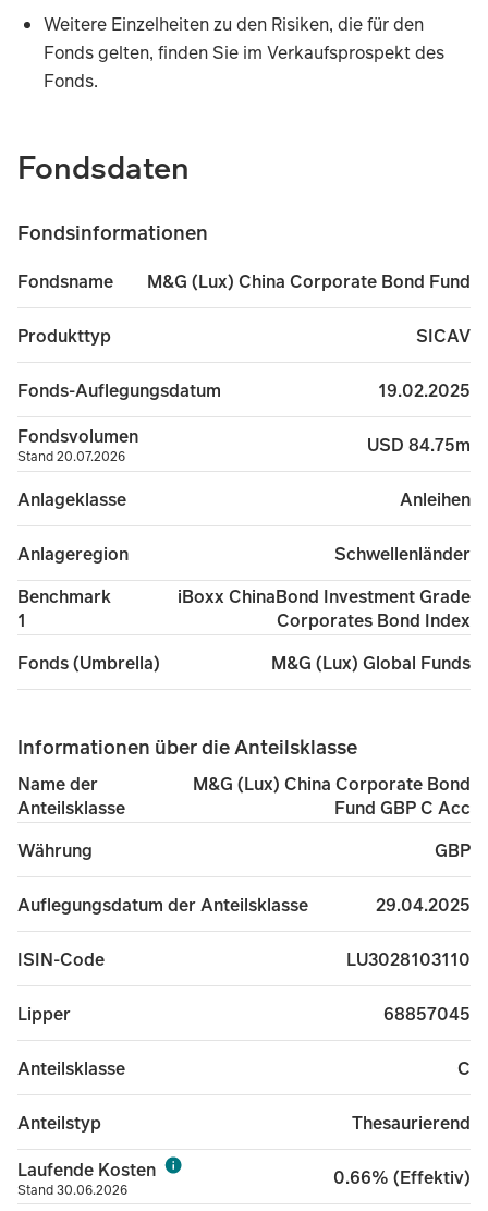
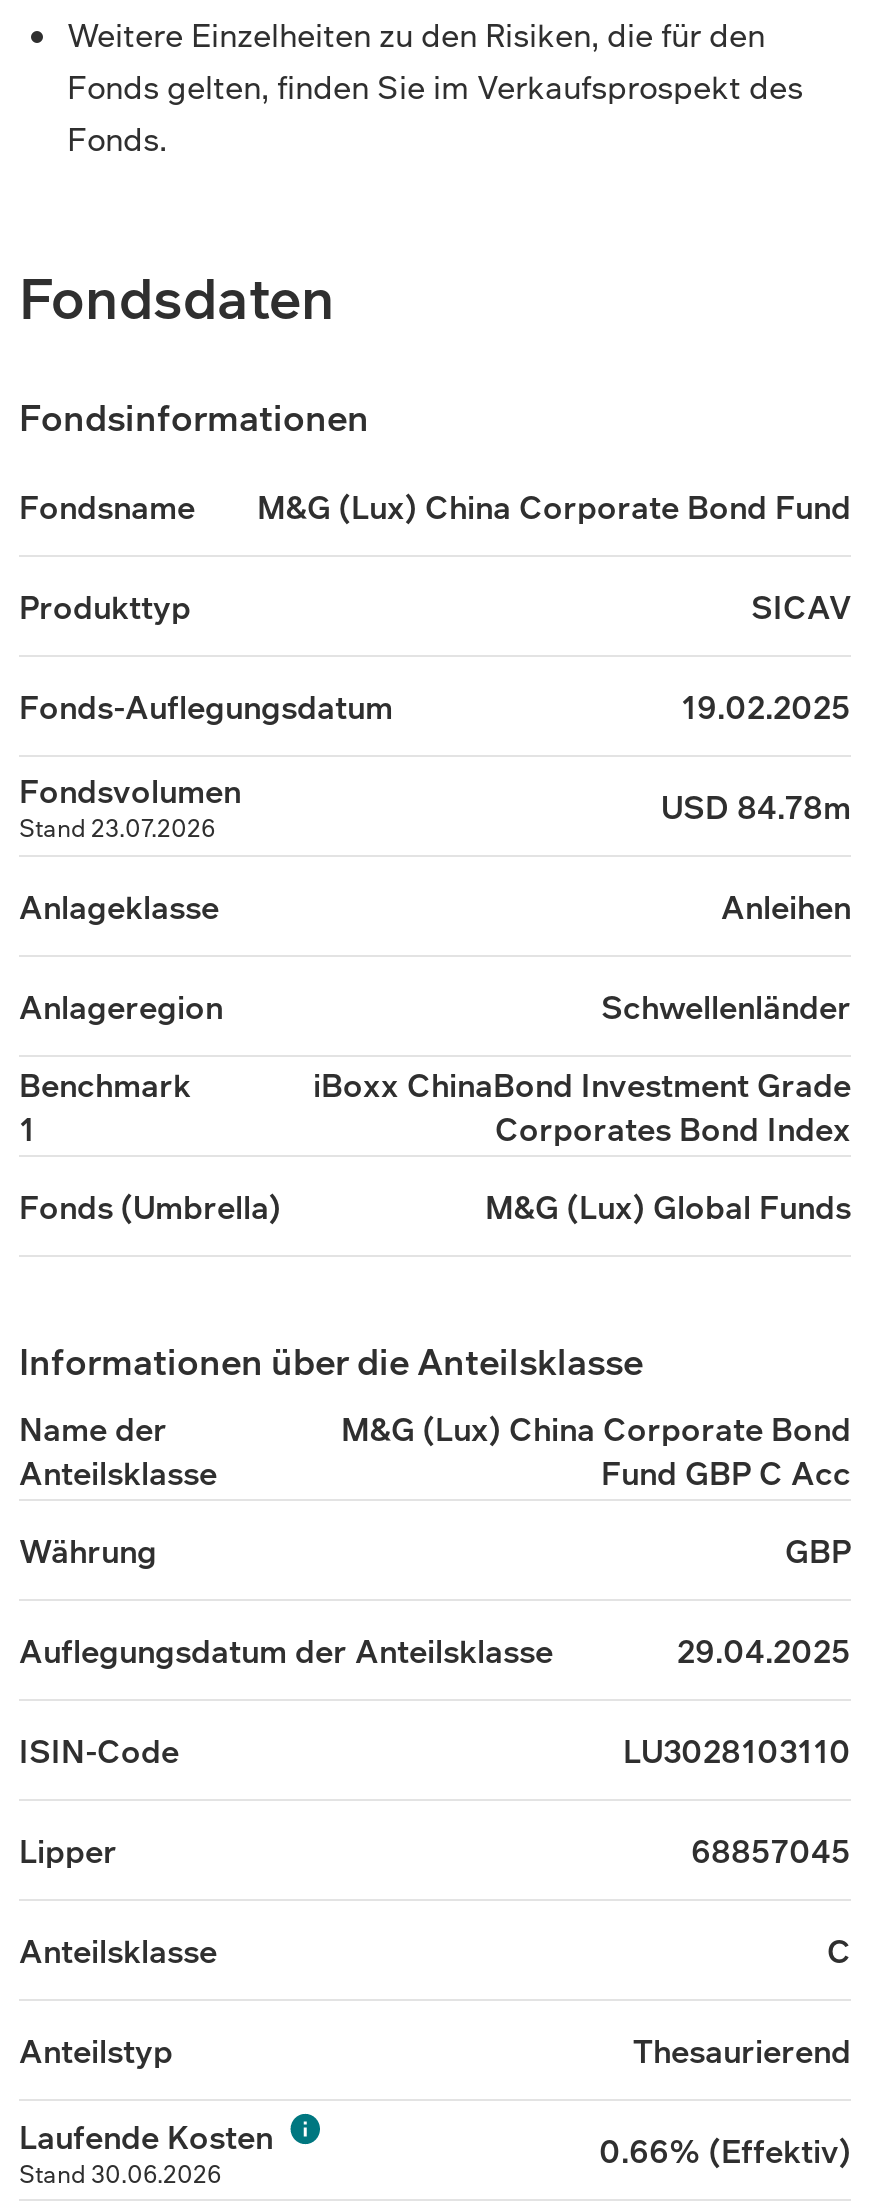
- USD 84.75m
+ USD 84.78m

- Stand 20.07.2026
+ Stand 23.07.2026
